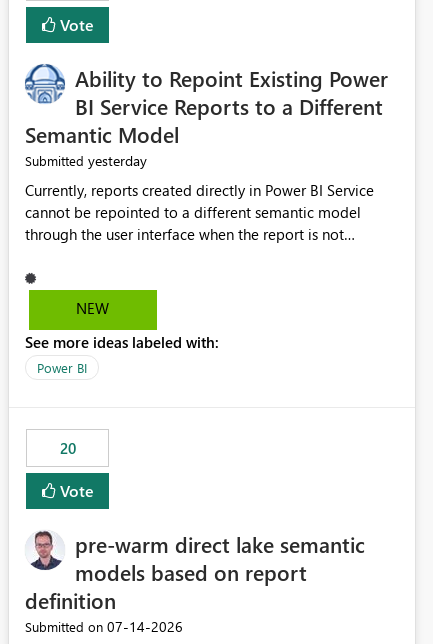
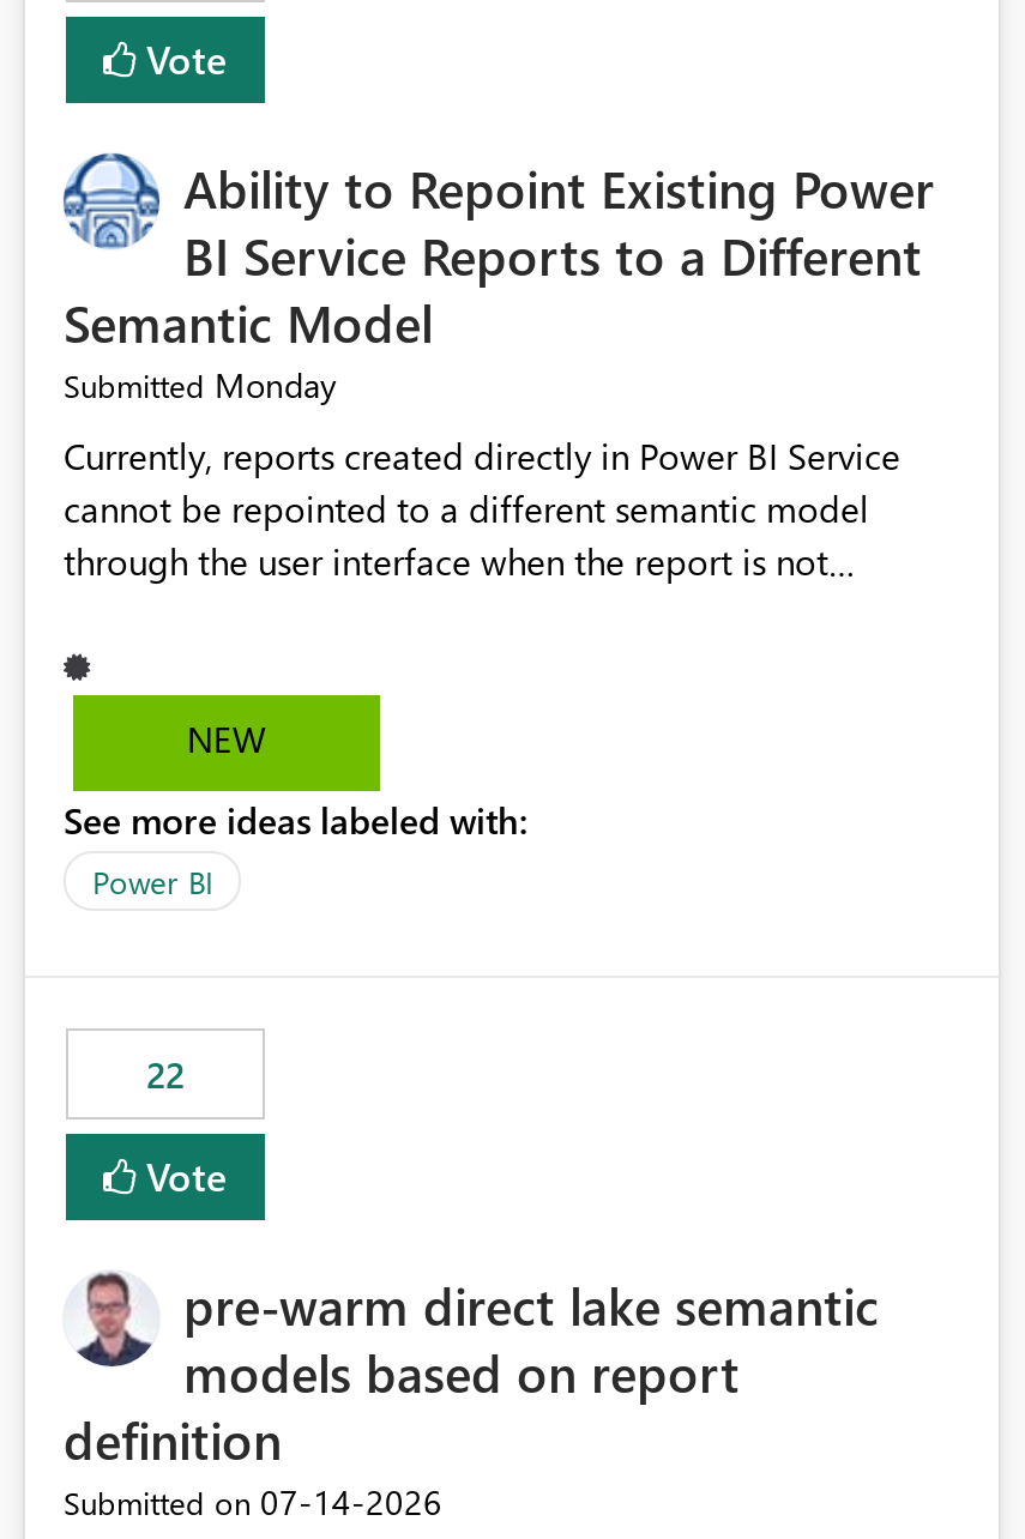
- Submitted yesterday
+ Submitted Monday

- 20
+ 22
